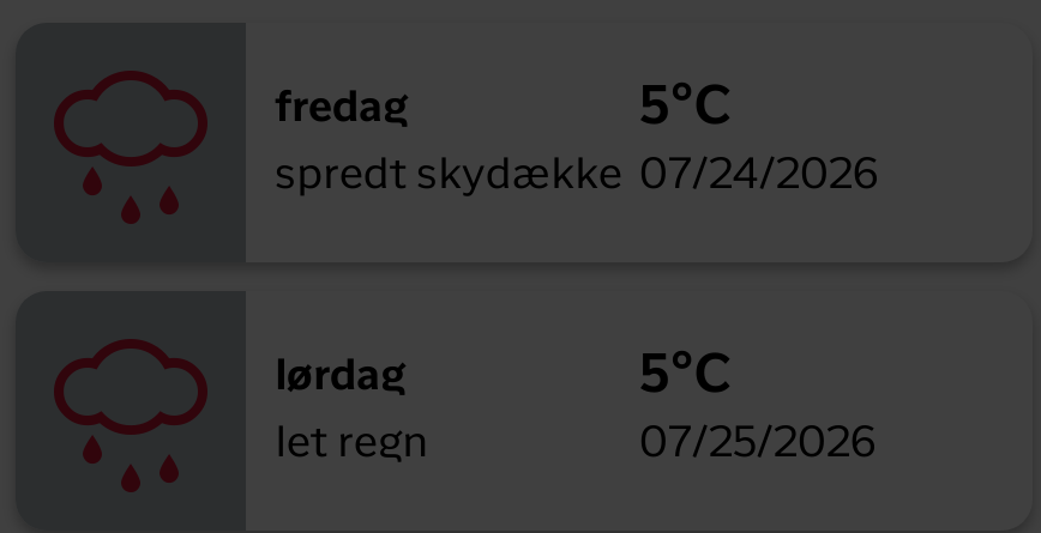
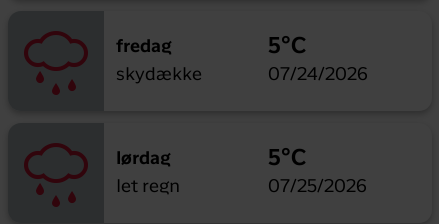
- spredt skydække
+ skydække
